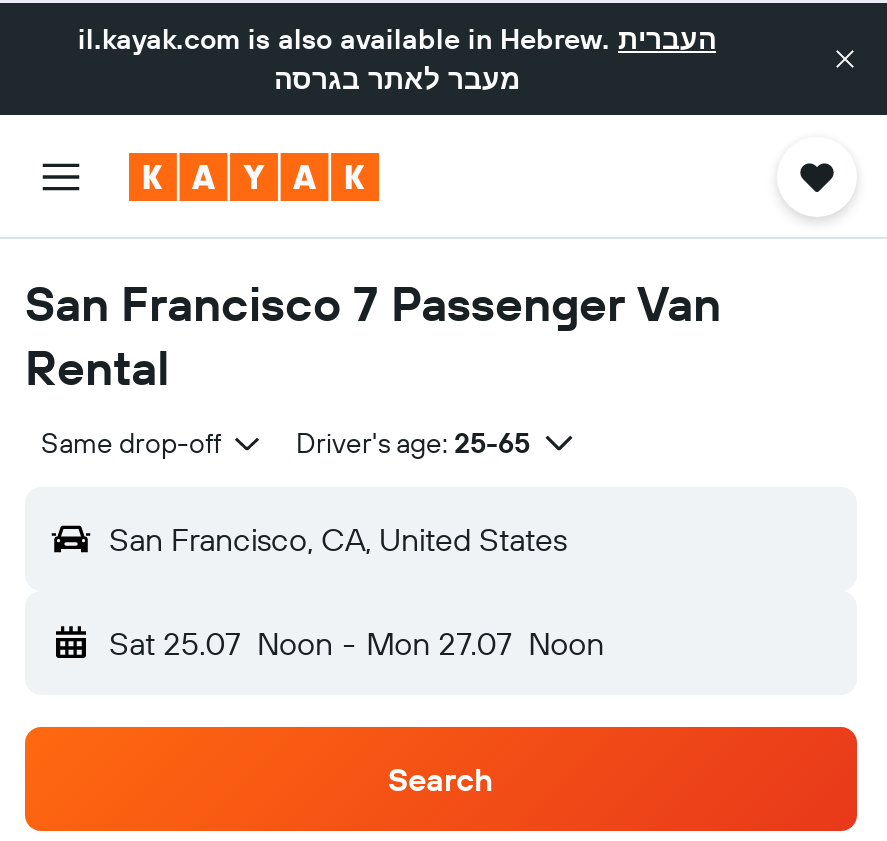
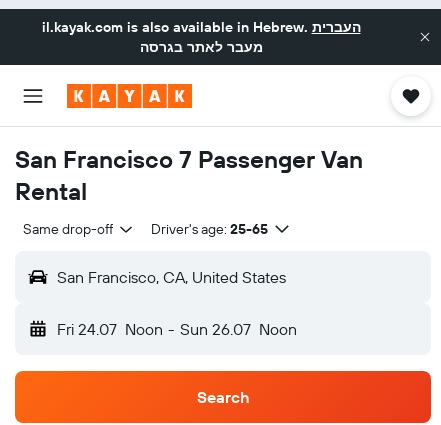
- Sat 25.07 Noon - Mon 27.07 Noon
+ Fri 24.07 Noon - Sun 26.07 Noon
